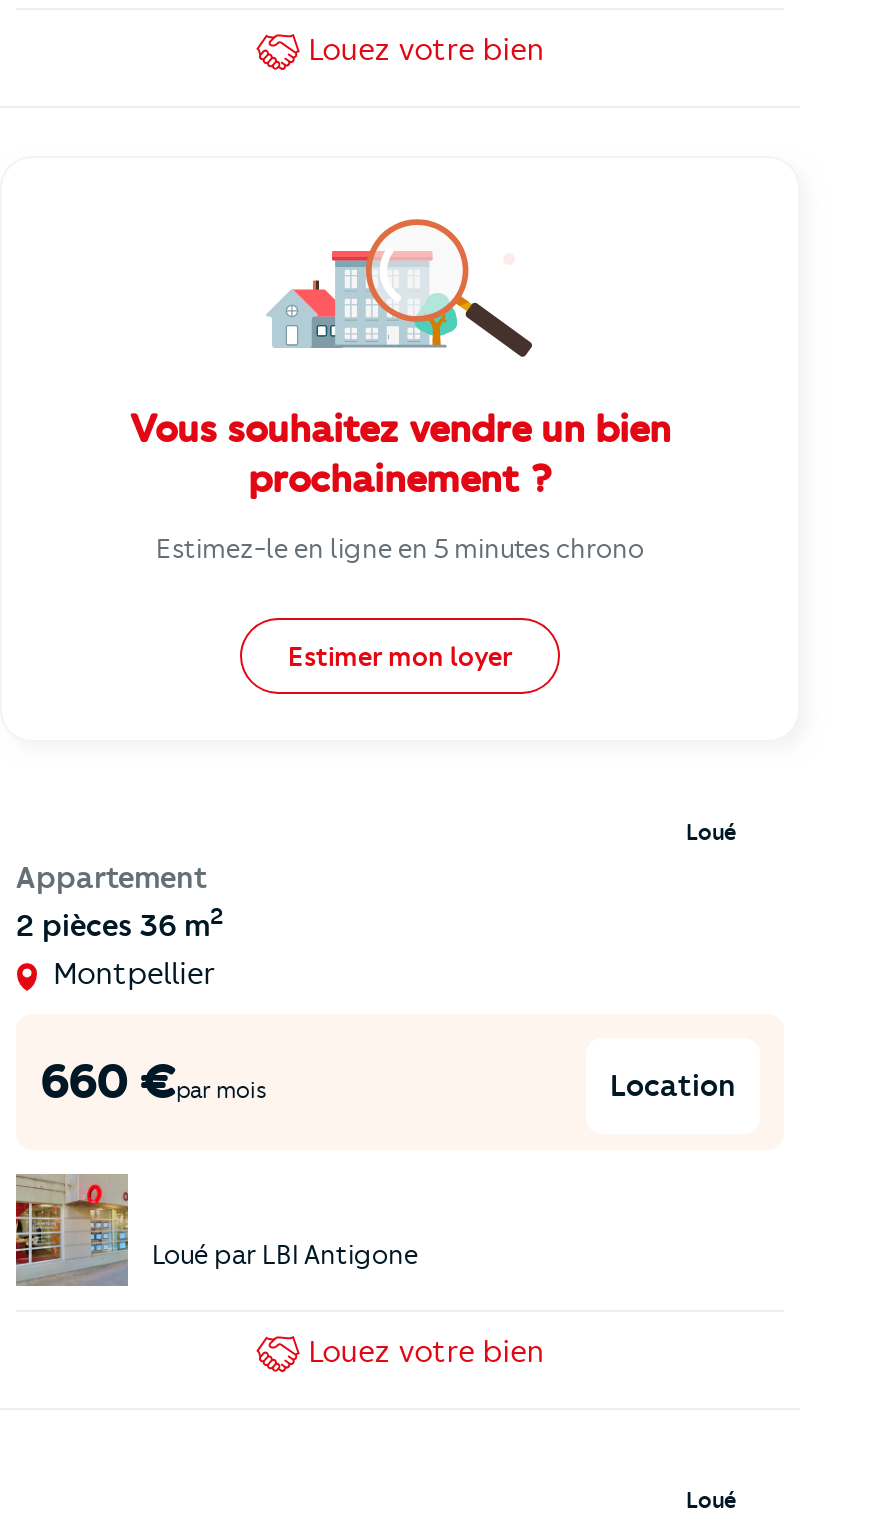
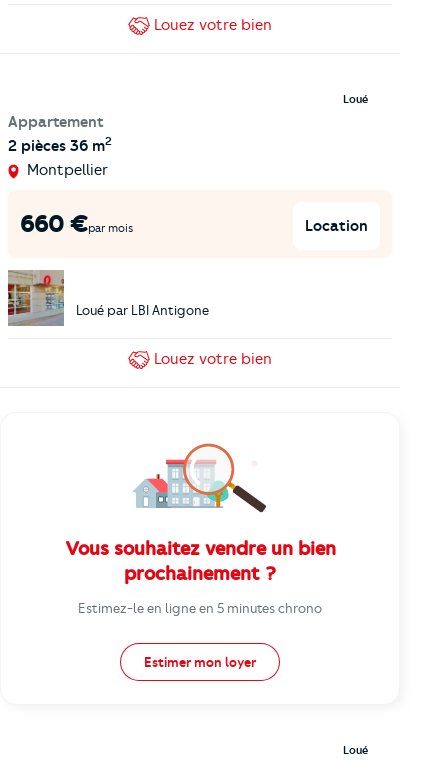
moved down: [image] | Vous souhaitez vendre un bien | prochainement ? | Estimez-le en ligne en 5 minutes chrono | Estimer mon loyer

moved up: [image] | Appartement | Loué | Montpellier | 660 €par mois | Location | Loué par LBI Antigone | Louez votre bien
